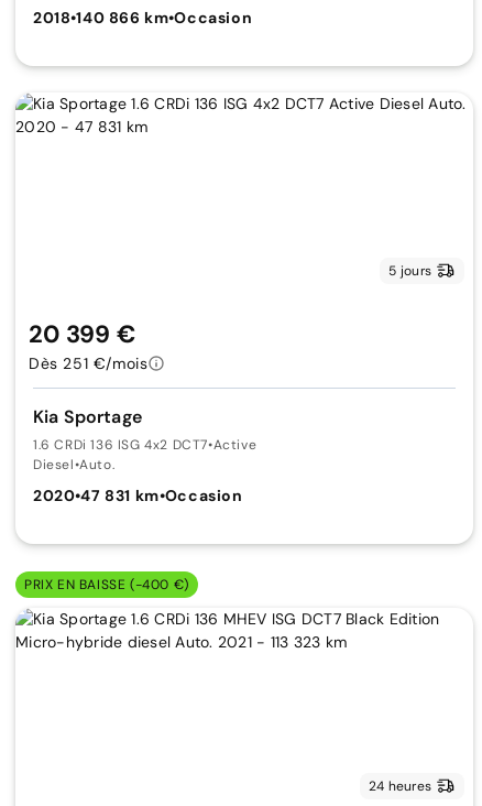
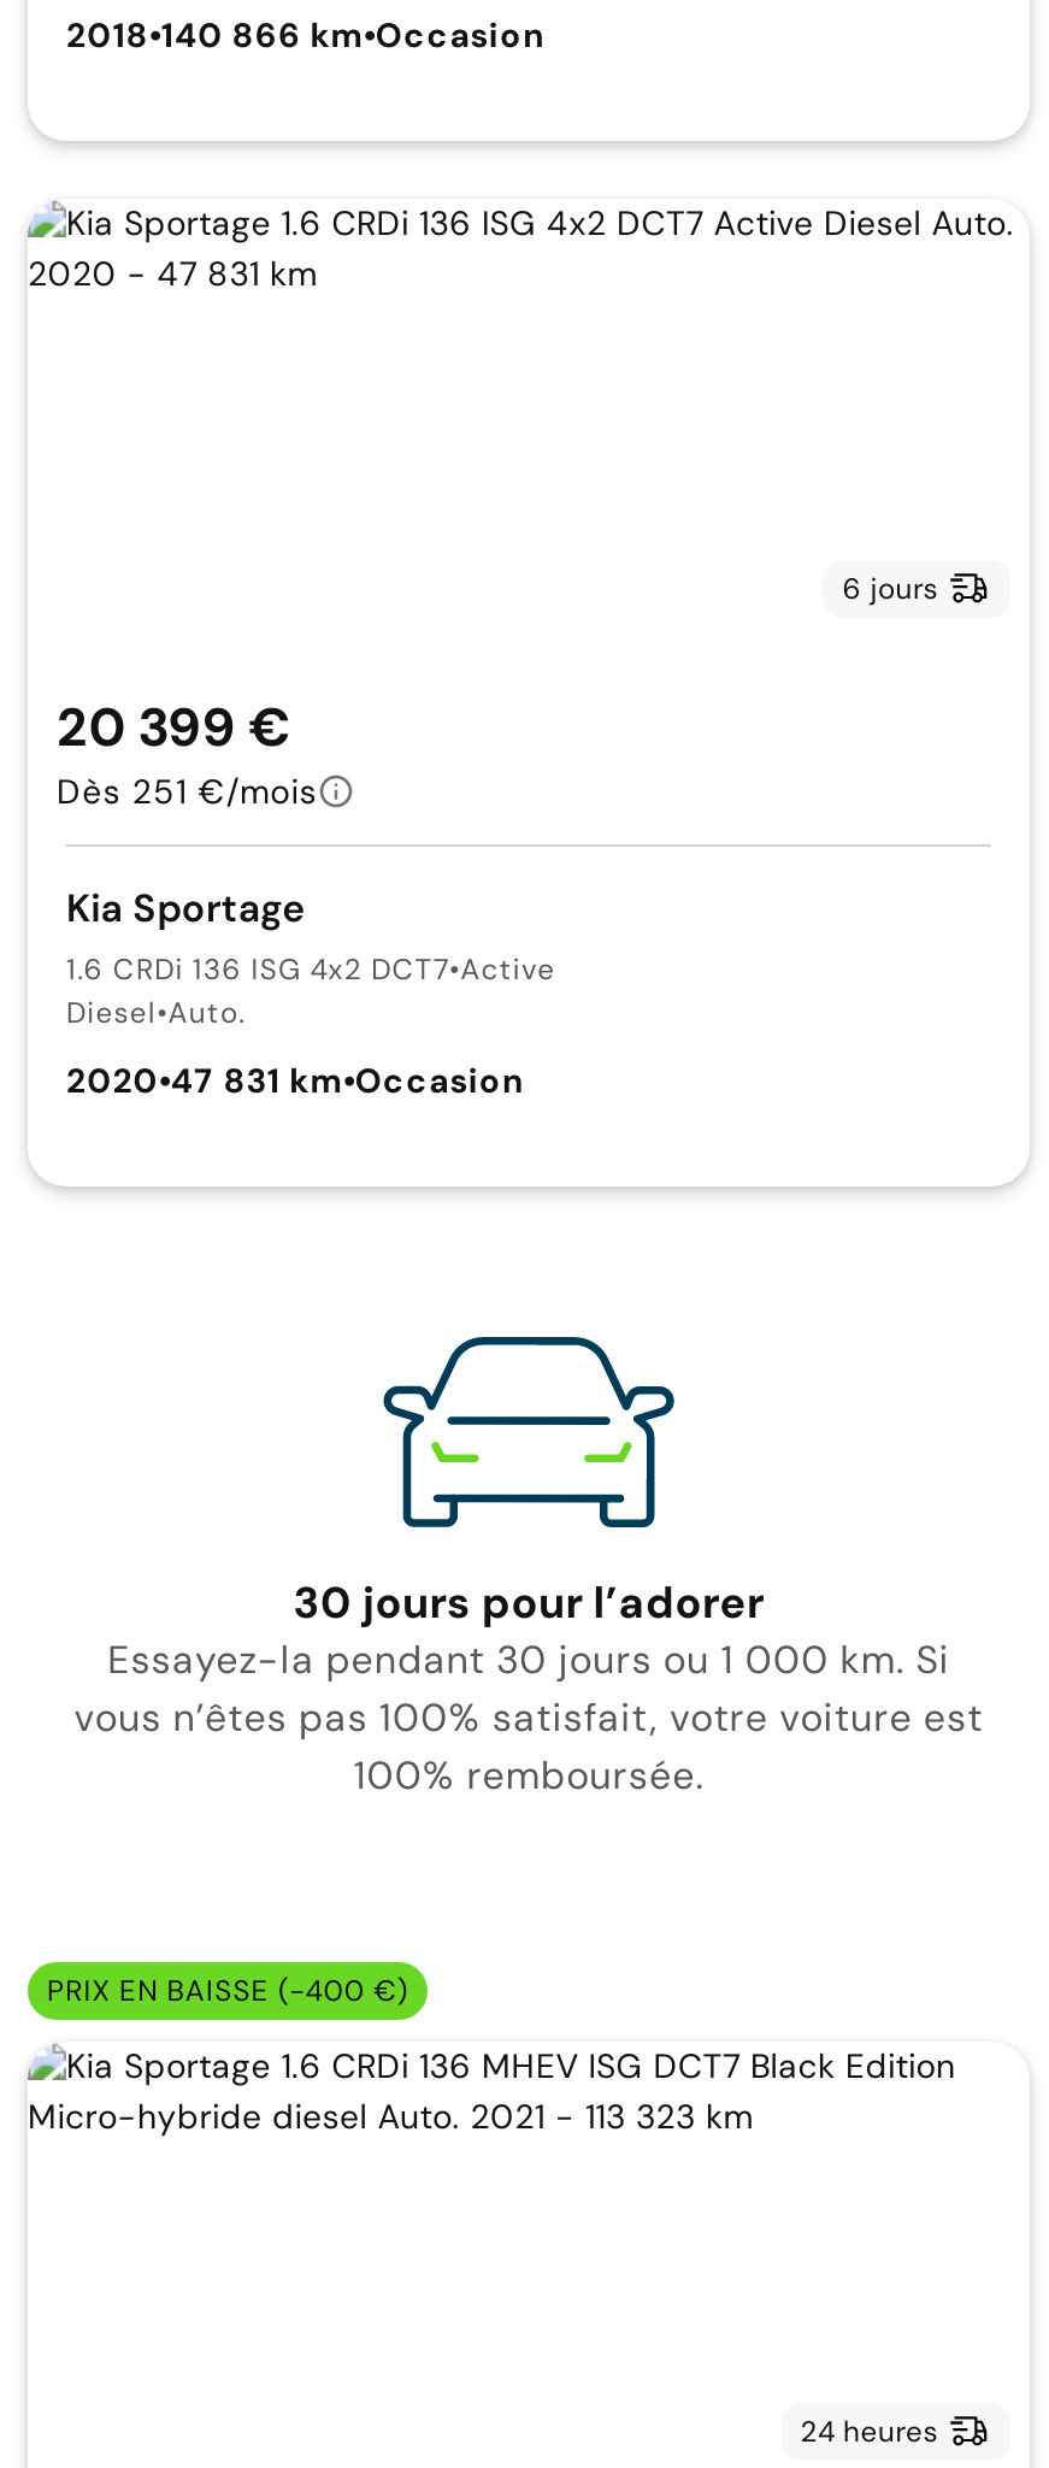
- 5 jours
+ 6 jours

+ [image]
+ 30 jours pour l’adorer
+ Essayez-la pendant 30 jours ou 1 000 km. Si
+ vous n’êtes pas 100% satisfait, votre voiture est
+ 100% remboursée.
